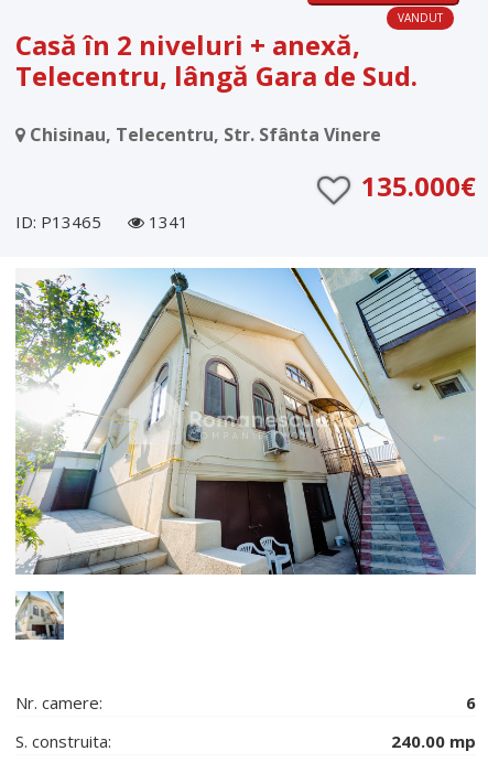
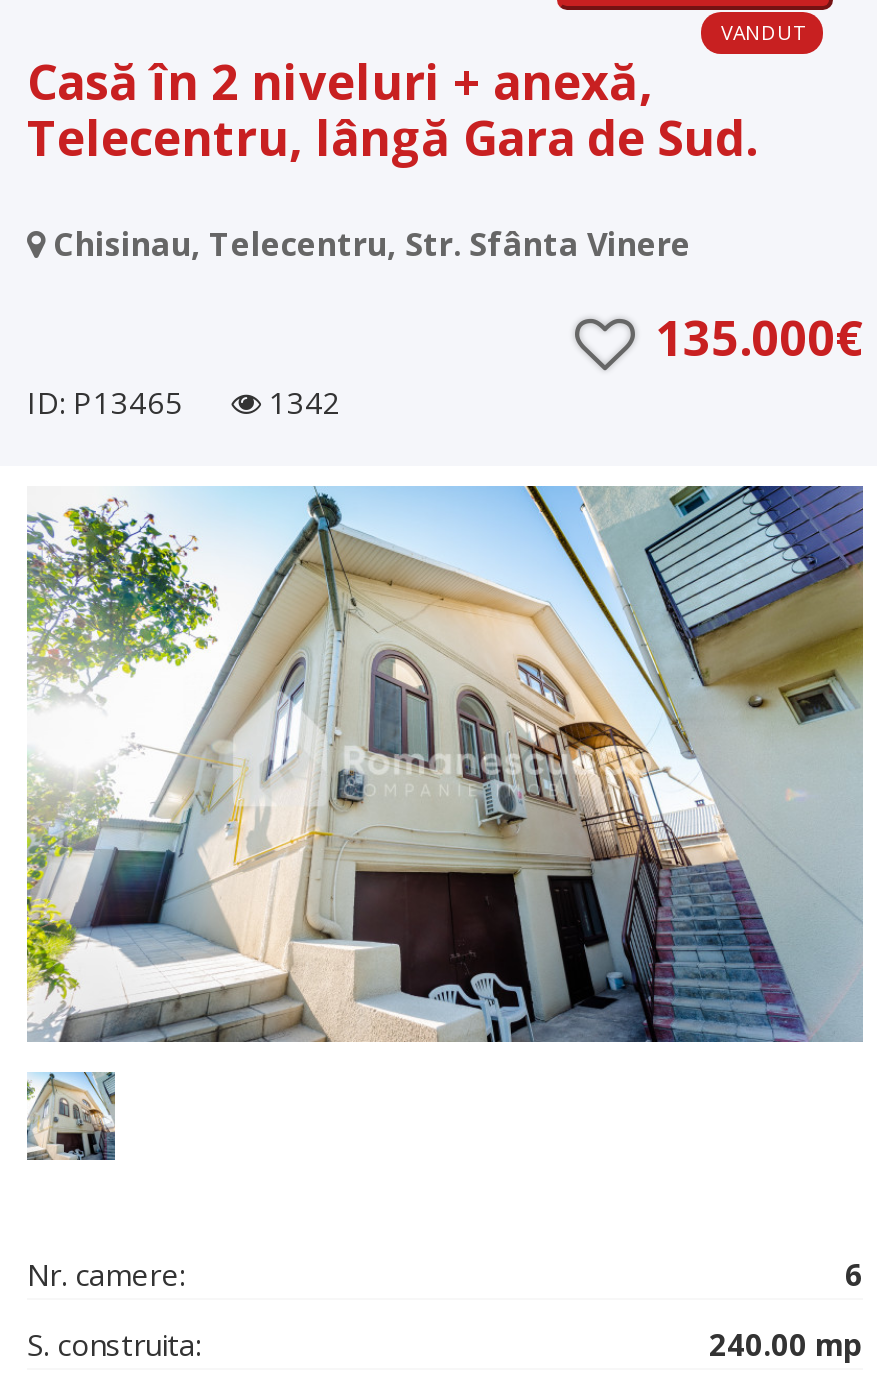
- ID: P13465 1341
+ ID: P13465 1342
